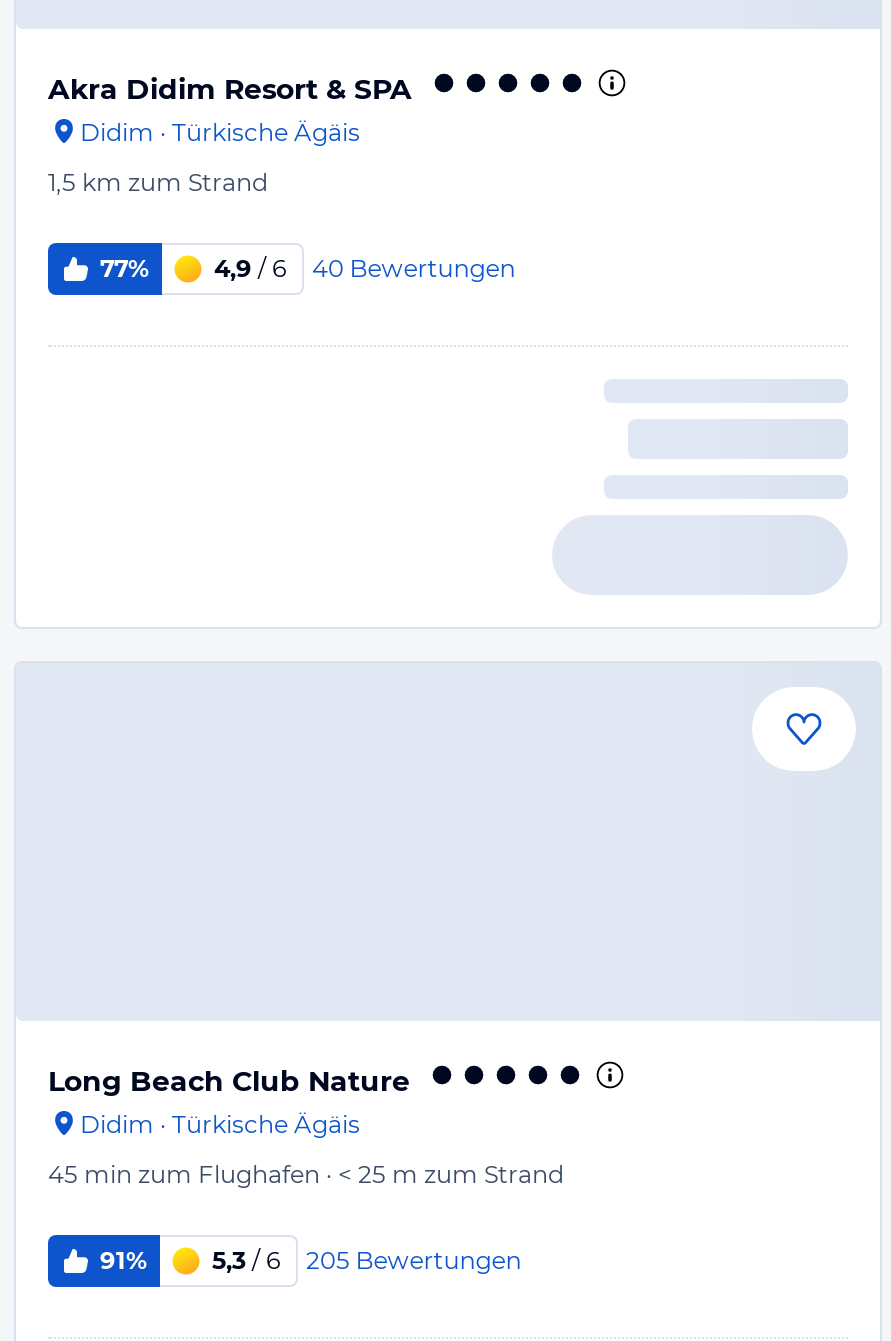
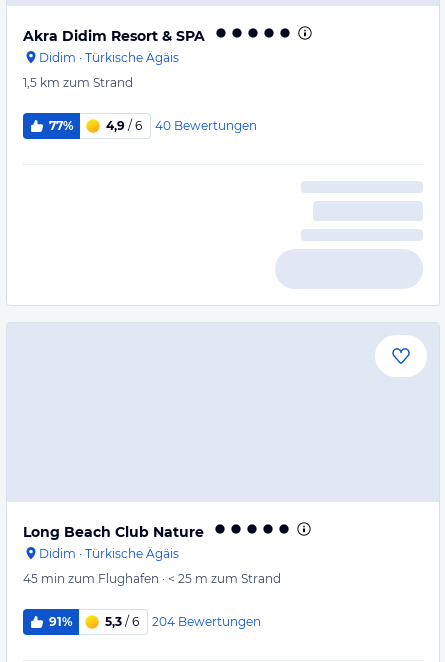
- 5,3 / 6 205 Bewertungen
+ 5,3 / 6 204 Bewertungen
